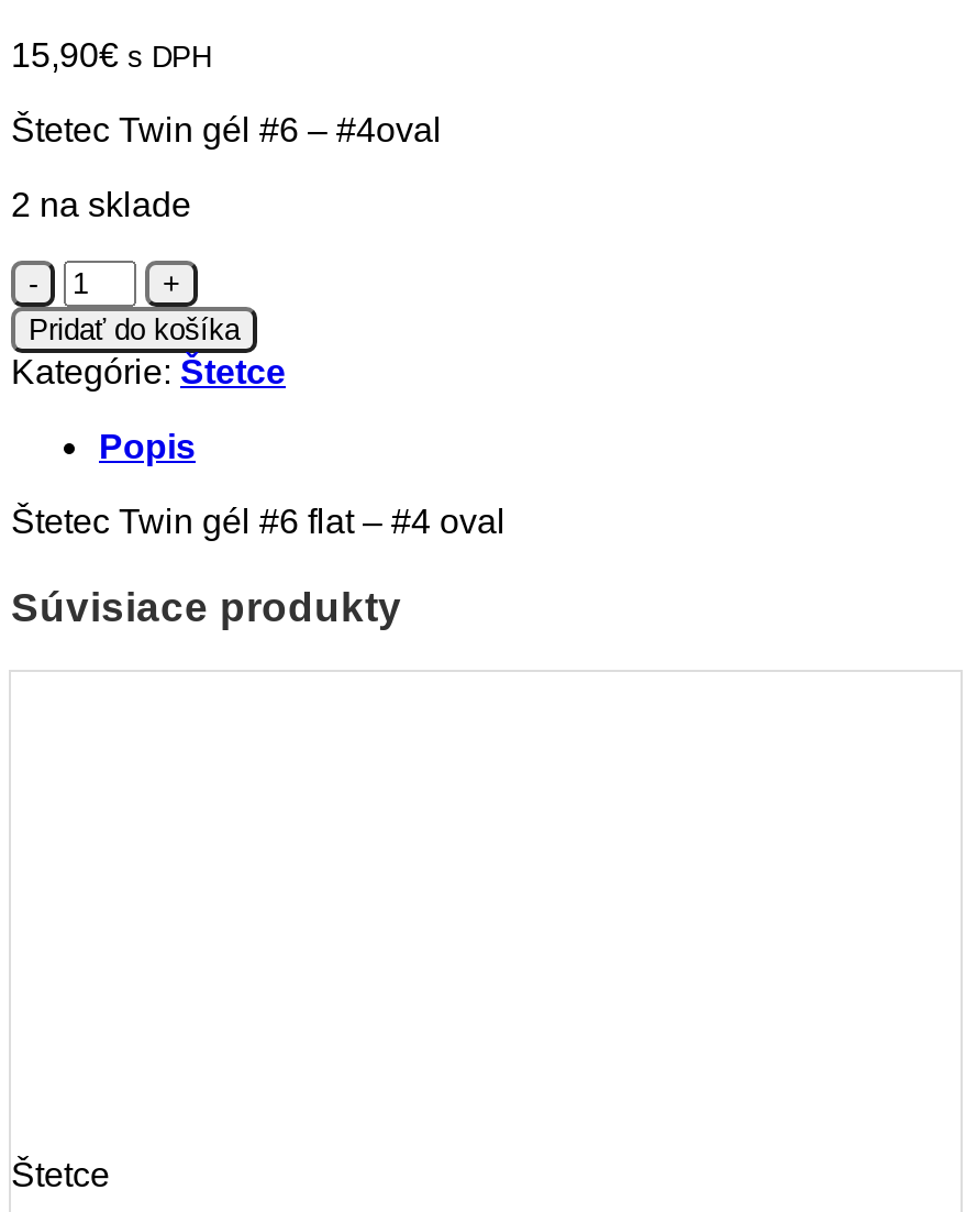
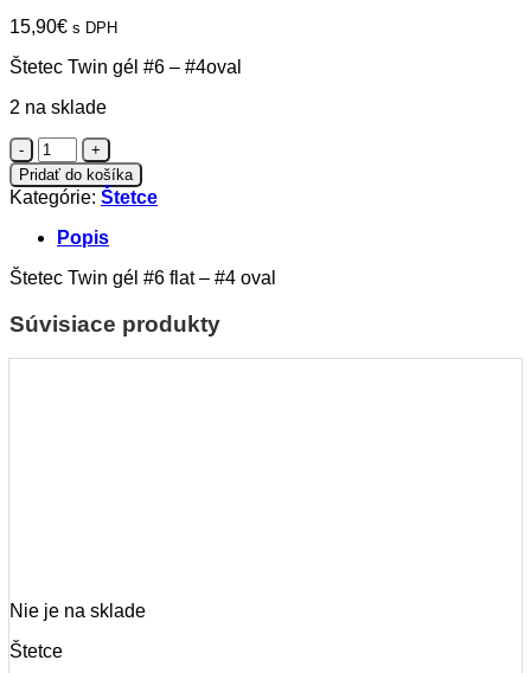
+ Nie je na sklade
